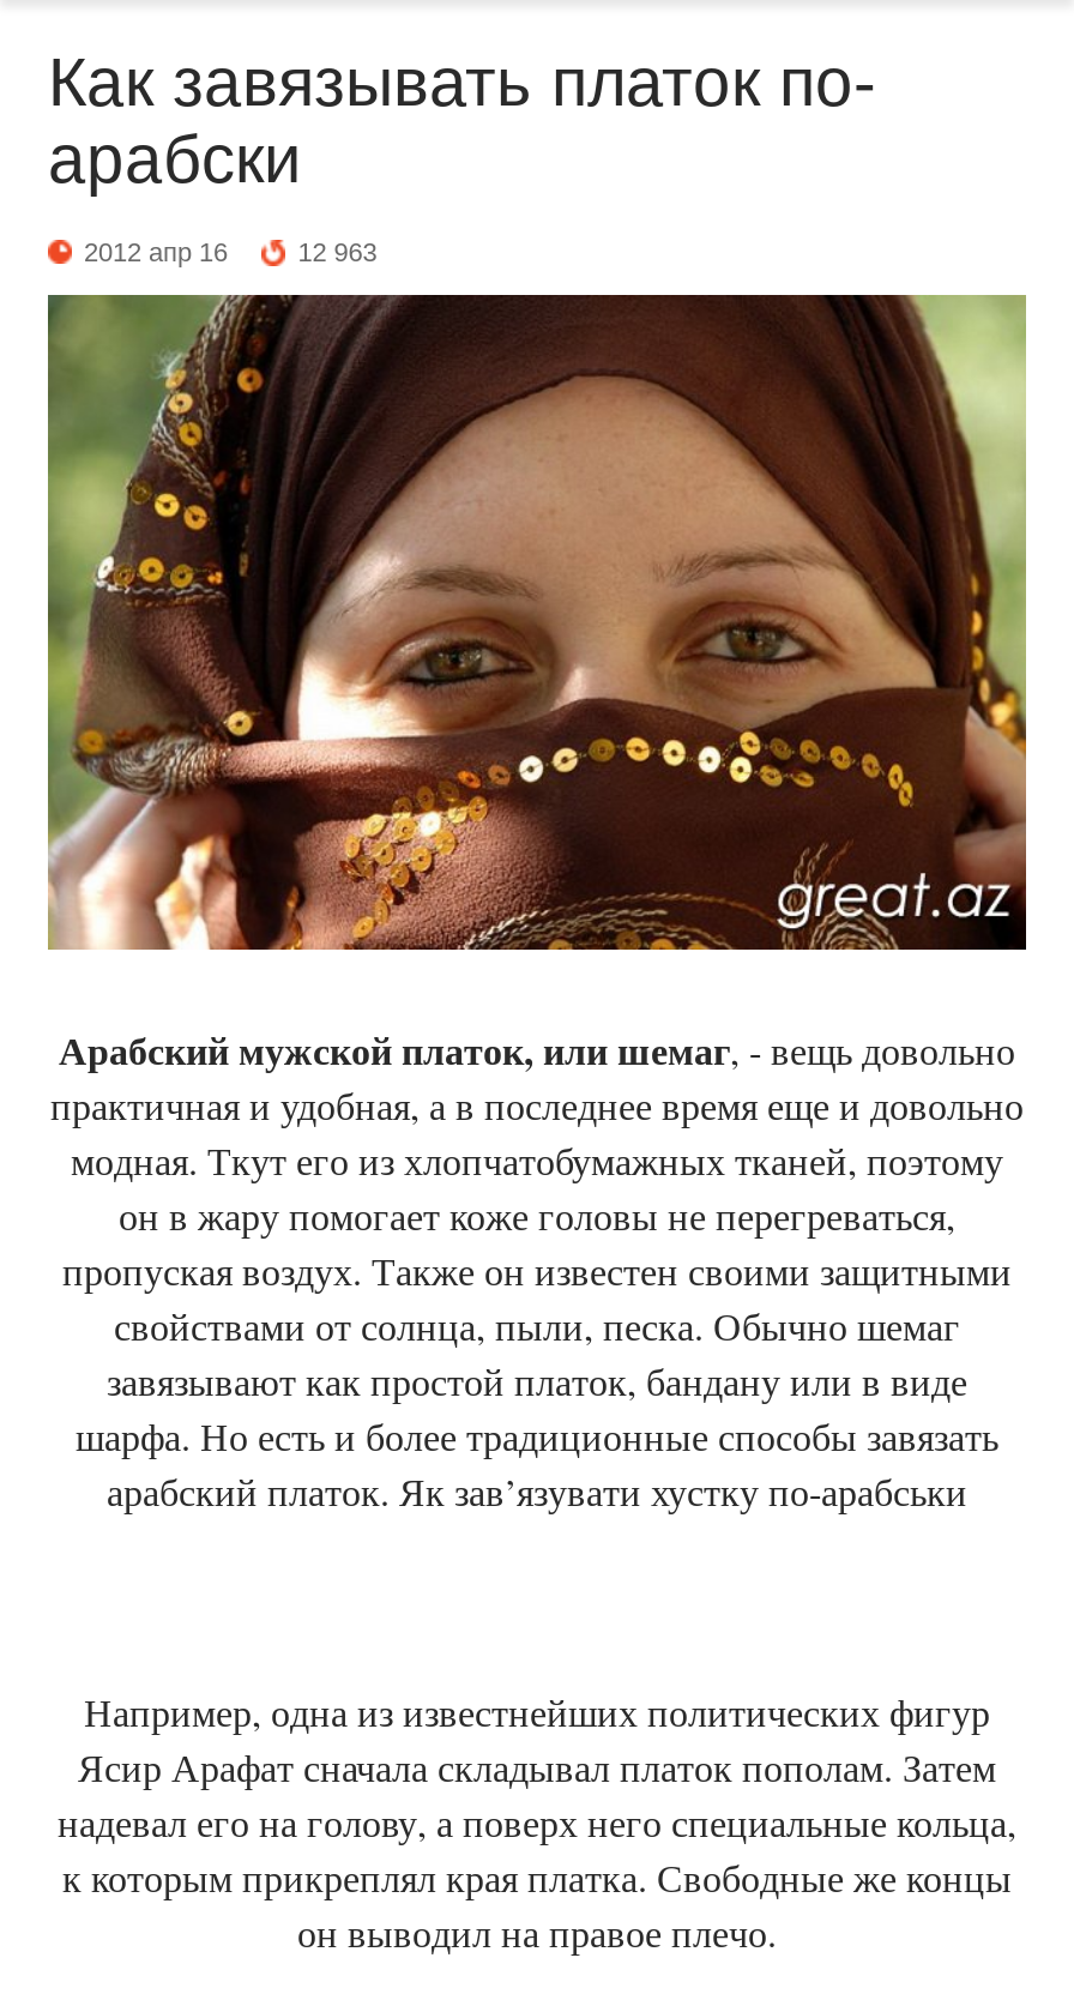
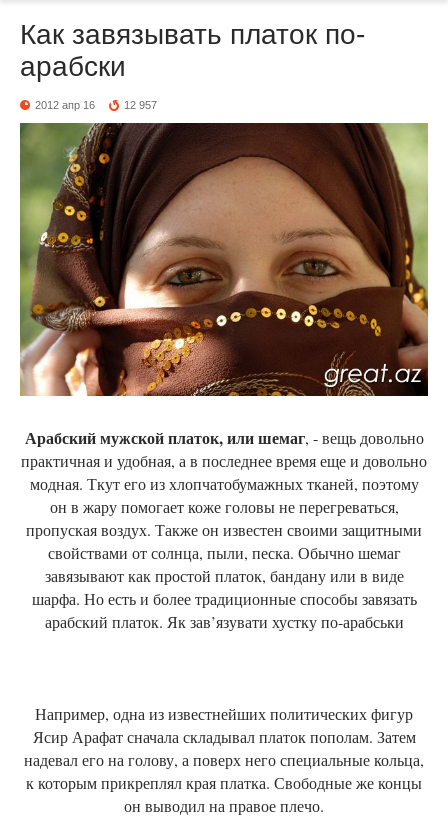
- 12 963
+ 12 957
